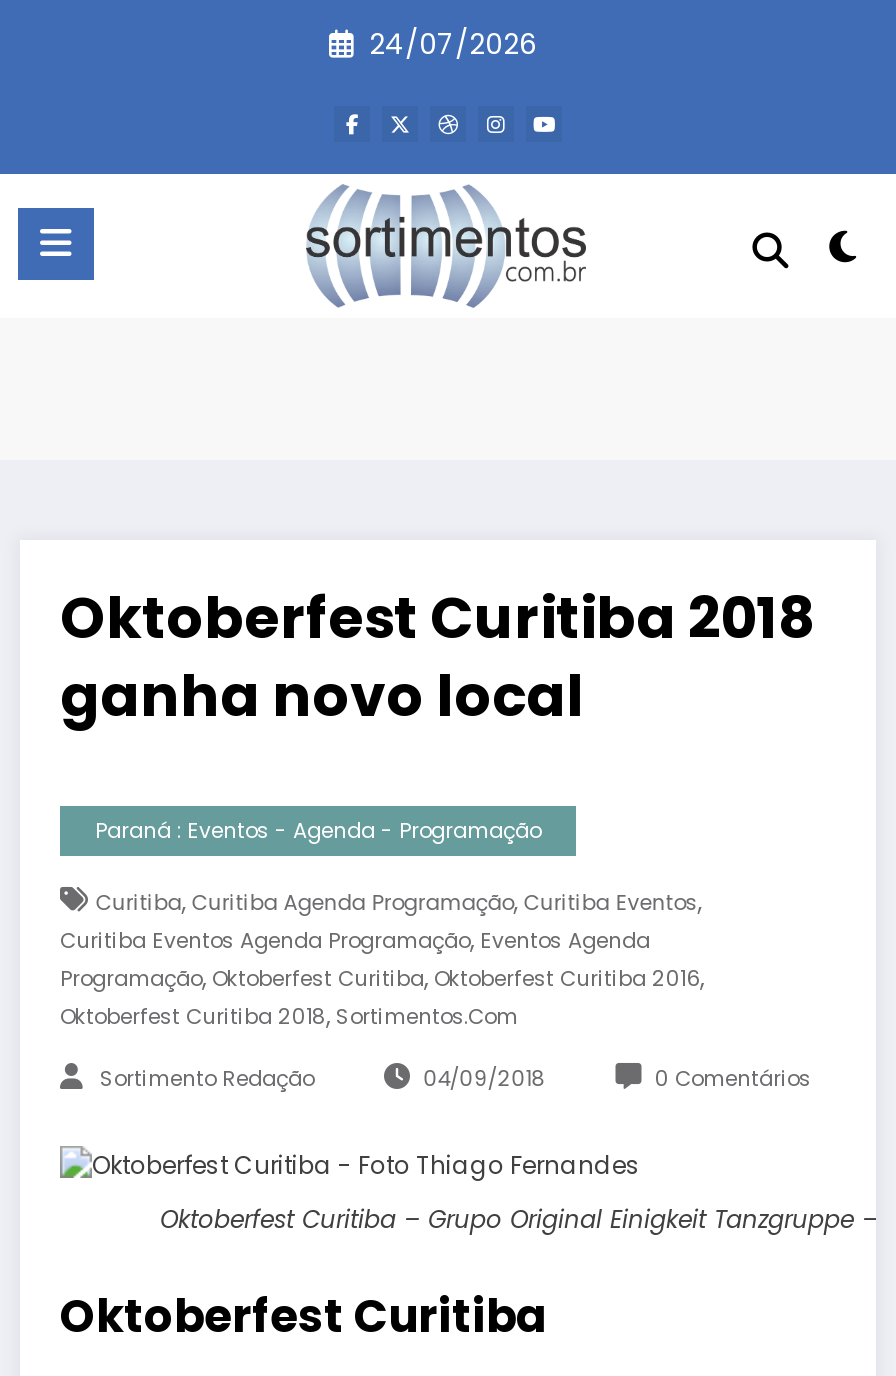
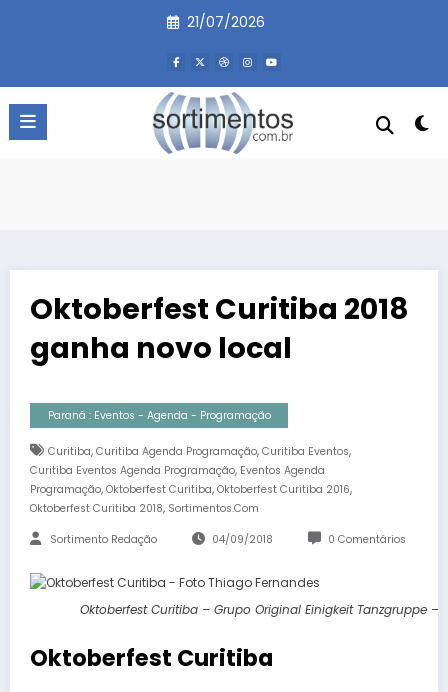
- 24/07/2026
+ 21/07/2026
